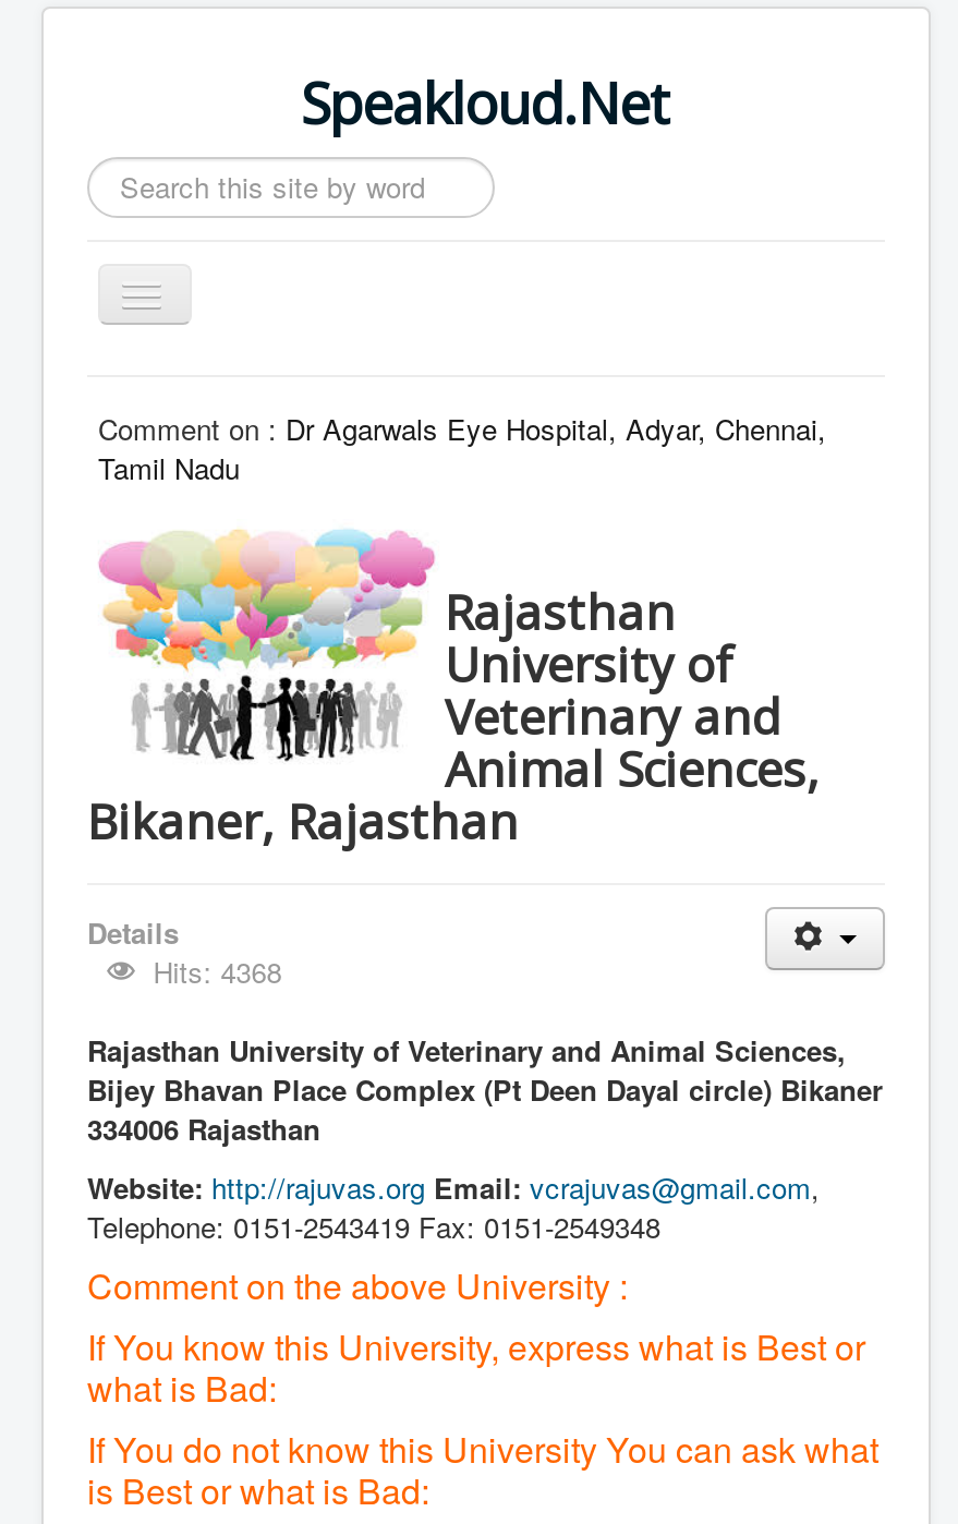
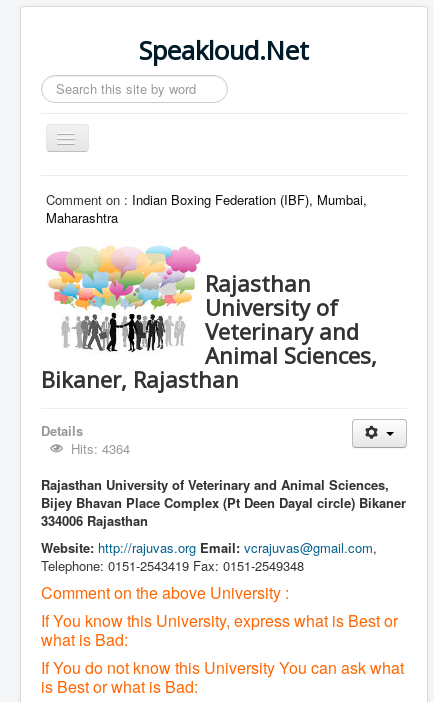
- Comment on : Dr Agarwals Eye Hospital, Adyar, Chennai,
- Tamil Nadu
+ Comment on : Indian Boxing Federation (IBF), Mumbai,
+ Maharashtra

- Hits: 4368
+ Hits: 4364
